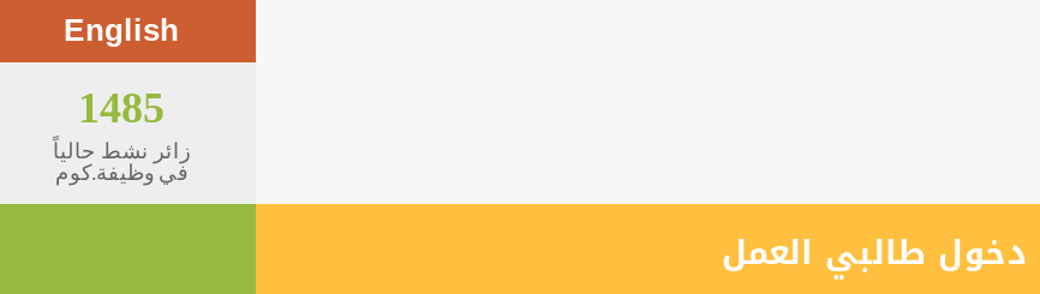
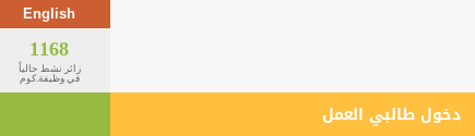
- 1485
+ 1168
